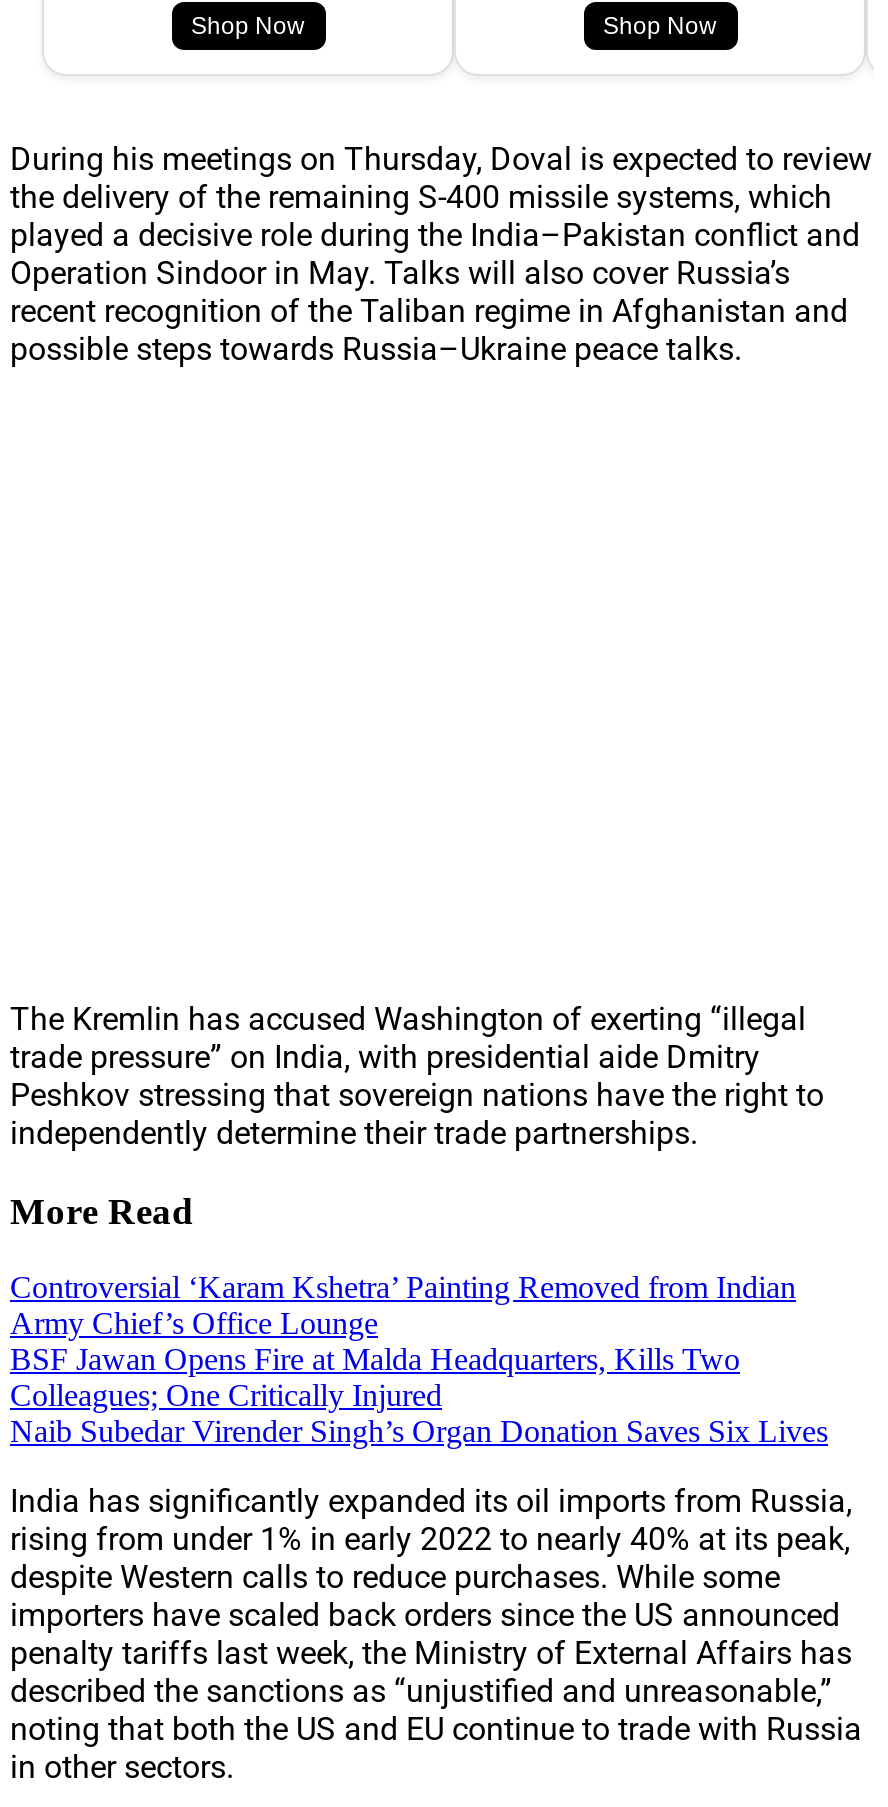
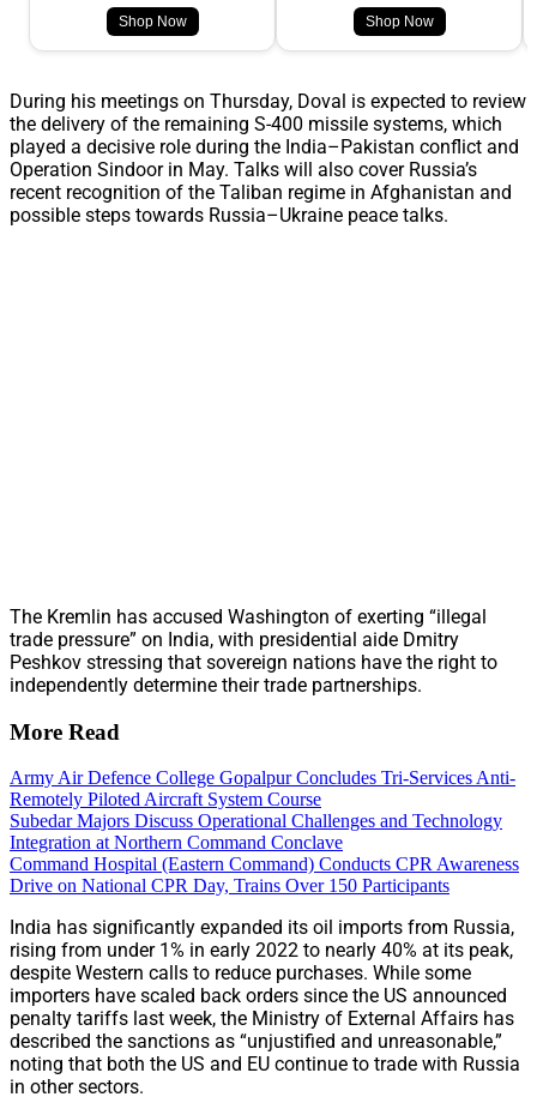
- Controversial ‘Karam Kshetra’ Painting Removed from Indian
- Army Chief’s Office Lounge
- BSF Jawan Opens Fire at Malda Headquarters, Kills Two
- Colleagues; One Critically Injured
- Naib Subedar Virender Singh’s Organ Donation Saves Six Lives
+ Army Air Defence College Gopalpur Concludes Tri-Services Anti-
+ Remotely Piloted Aircraft System Course
+ Subedar Majors Discuss Operational Challenges and Technology
+ Integration at Northern Command Conclave
+ Command Hospital (Eastern Command) Conducts CPR Awareness
+ Drive on National CPR Day, Trains Over 150 Participants
